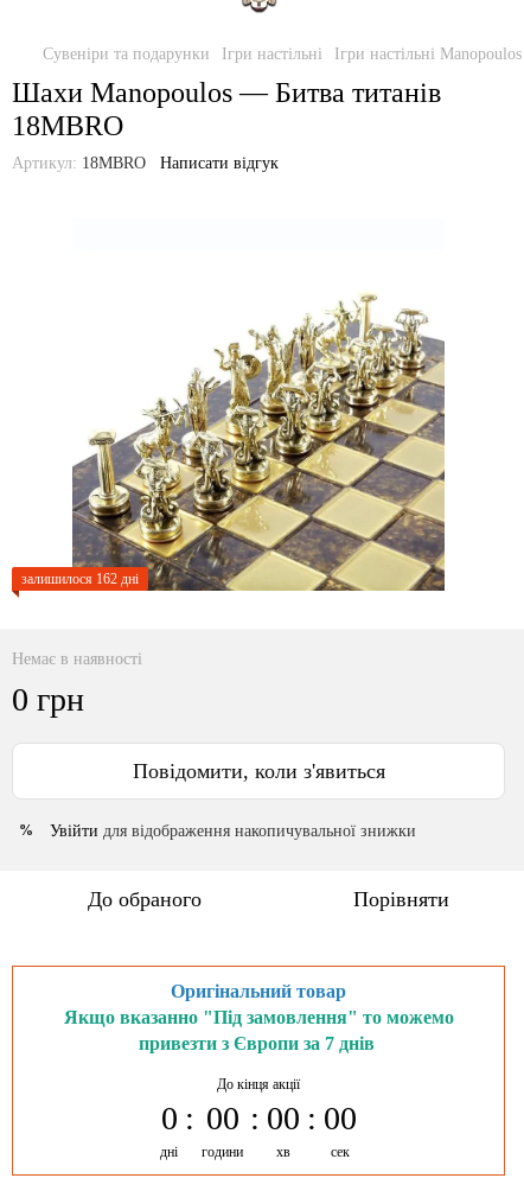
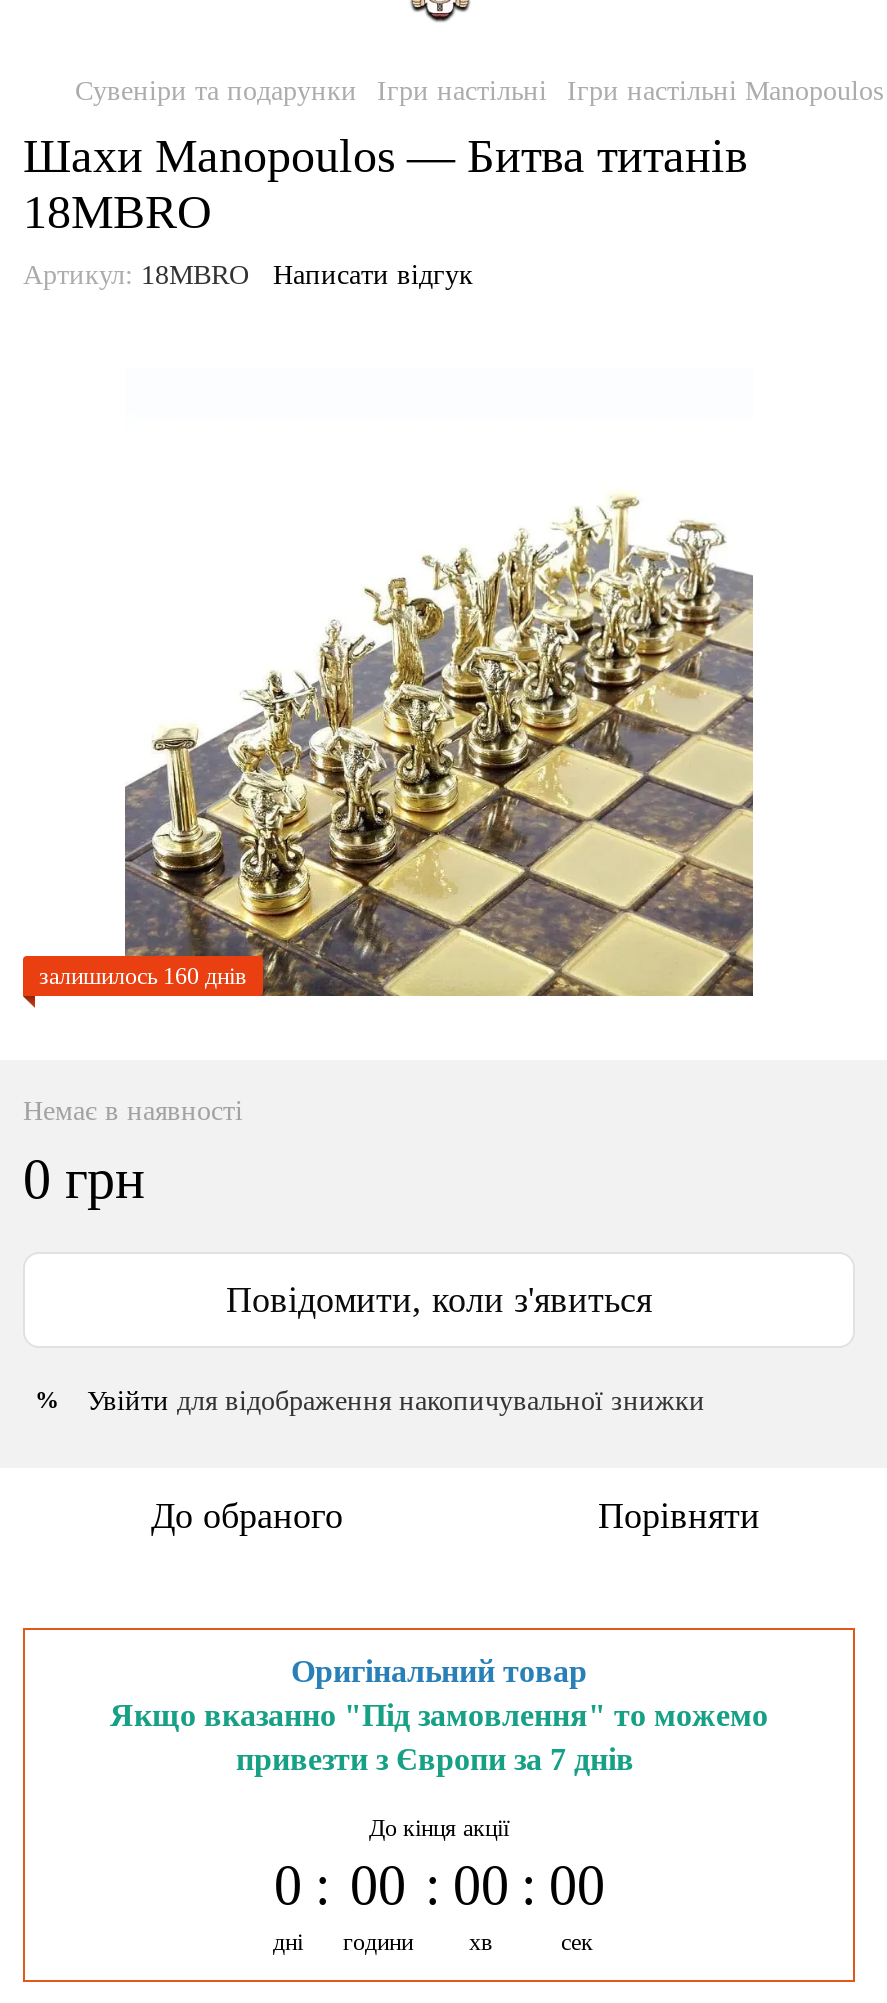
- залишилося 162 дні
+ залишилось 160 днів
